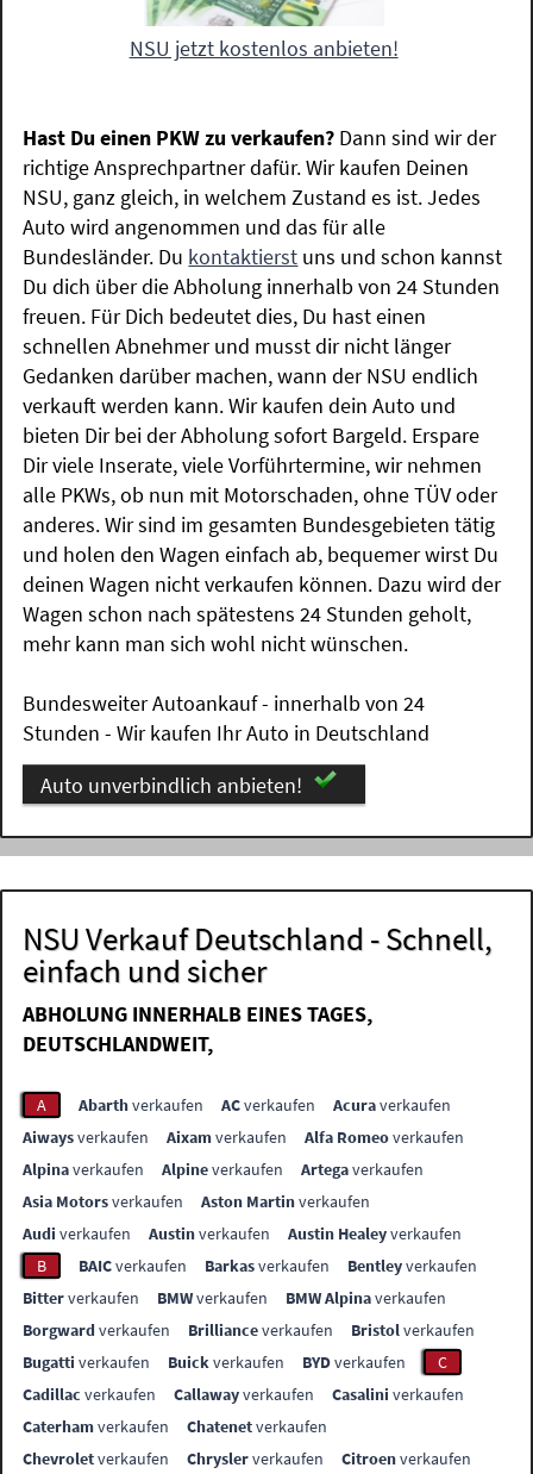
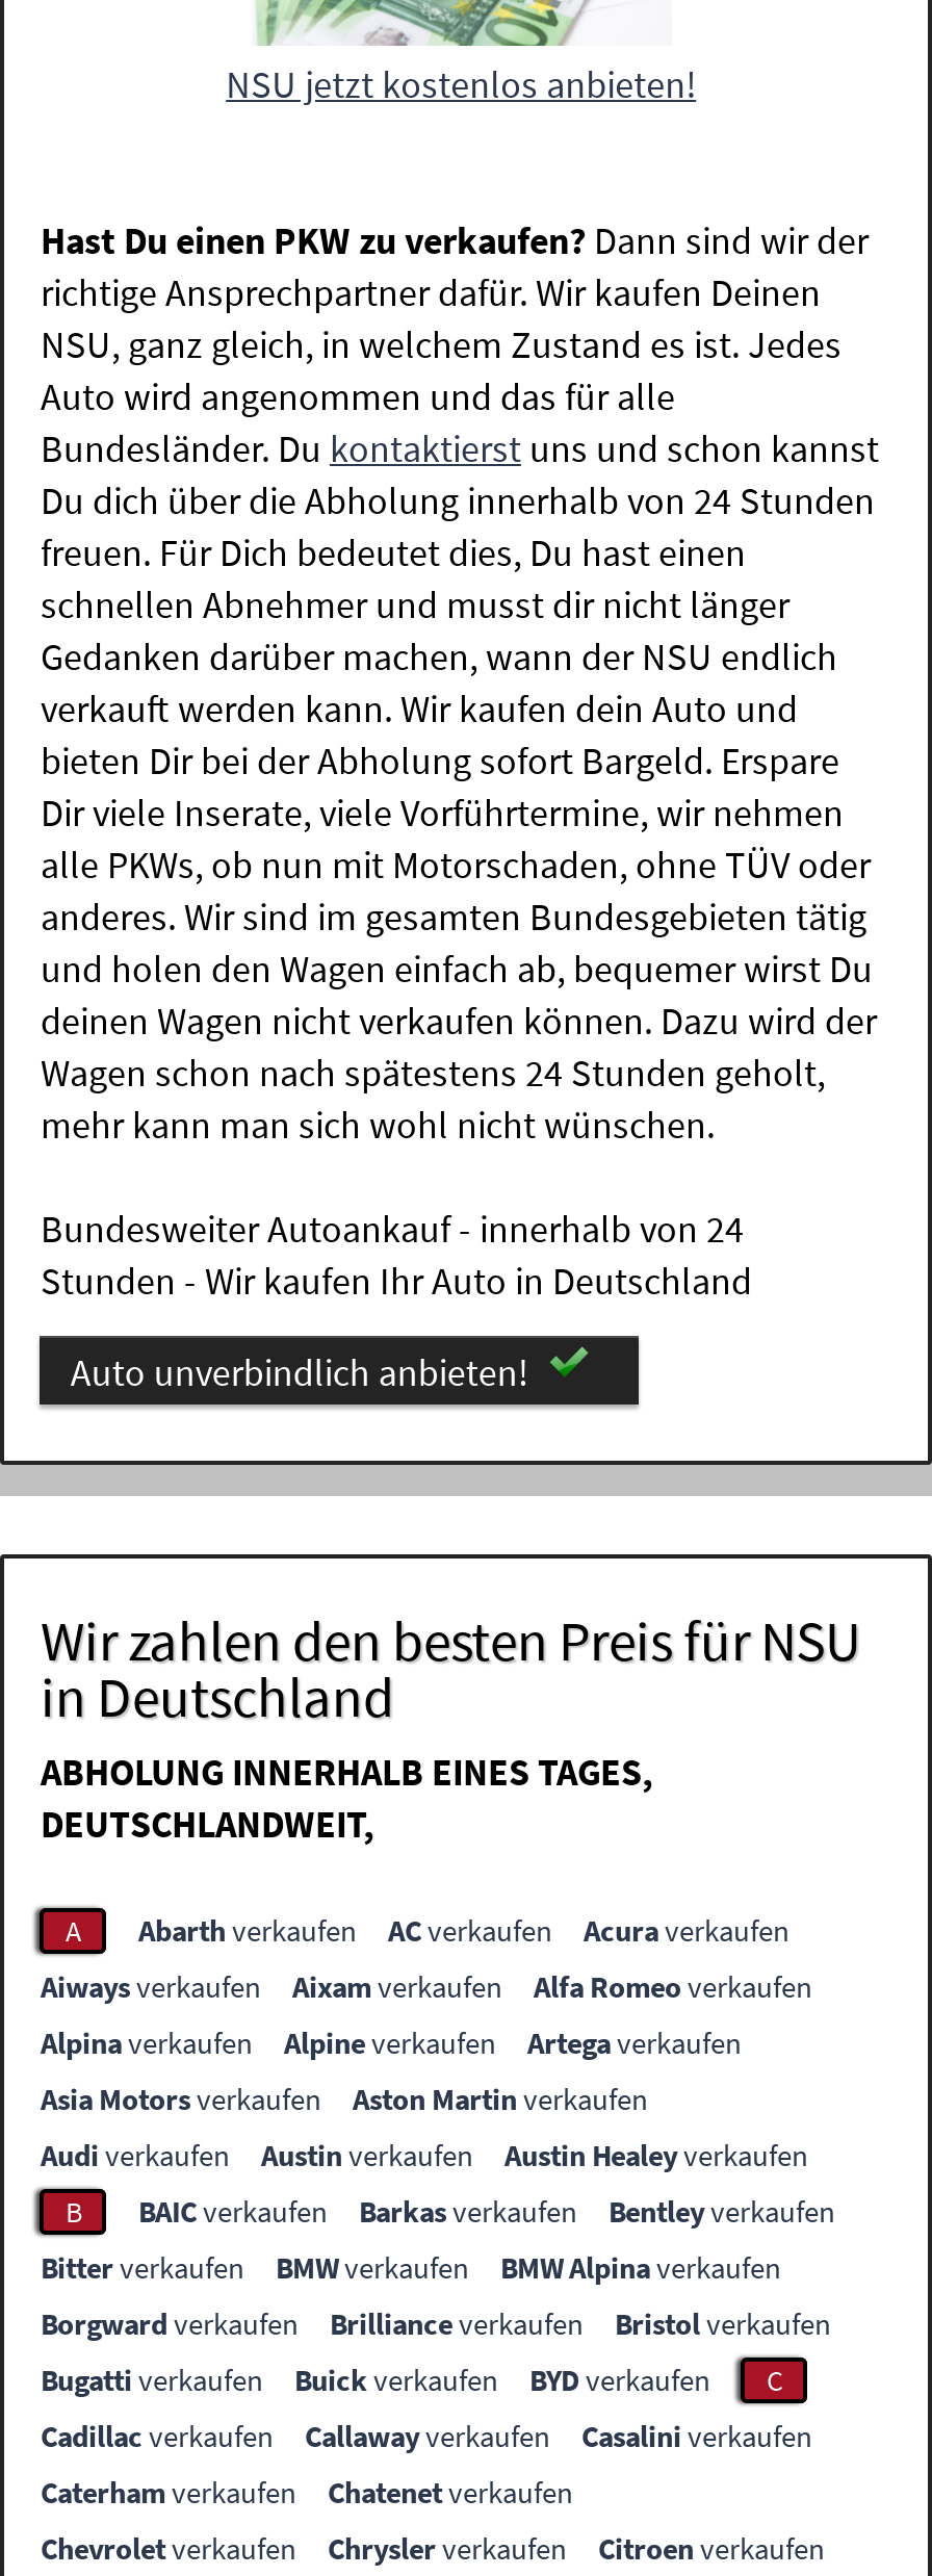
- NSU Verkauf Deutschland - Schnell,
- einfach und sicher
+ Wir zahlen den besten Preis für NSU
+ in Deutschland
